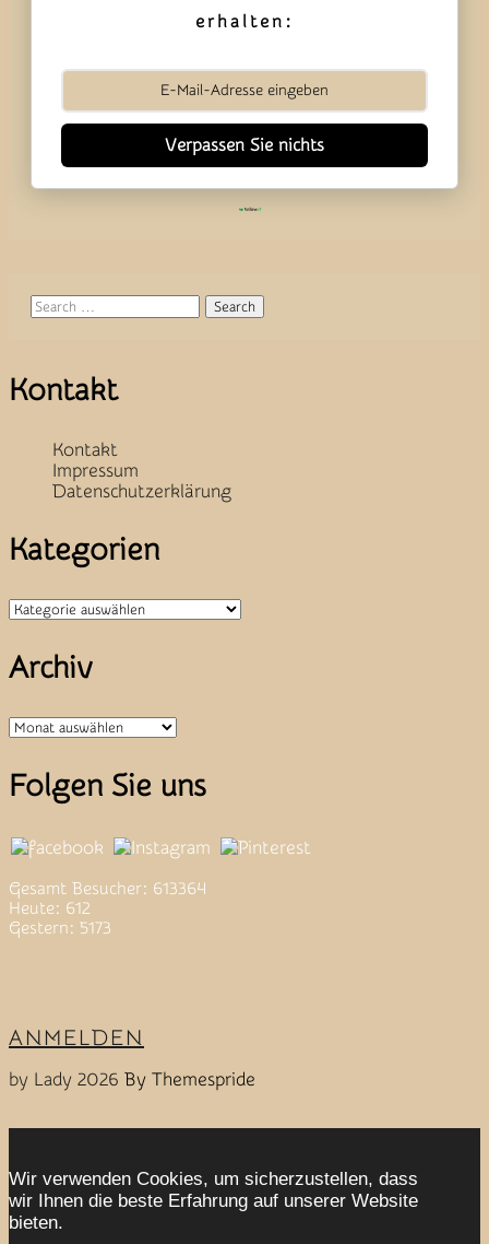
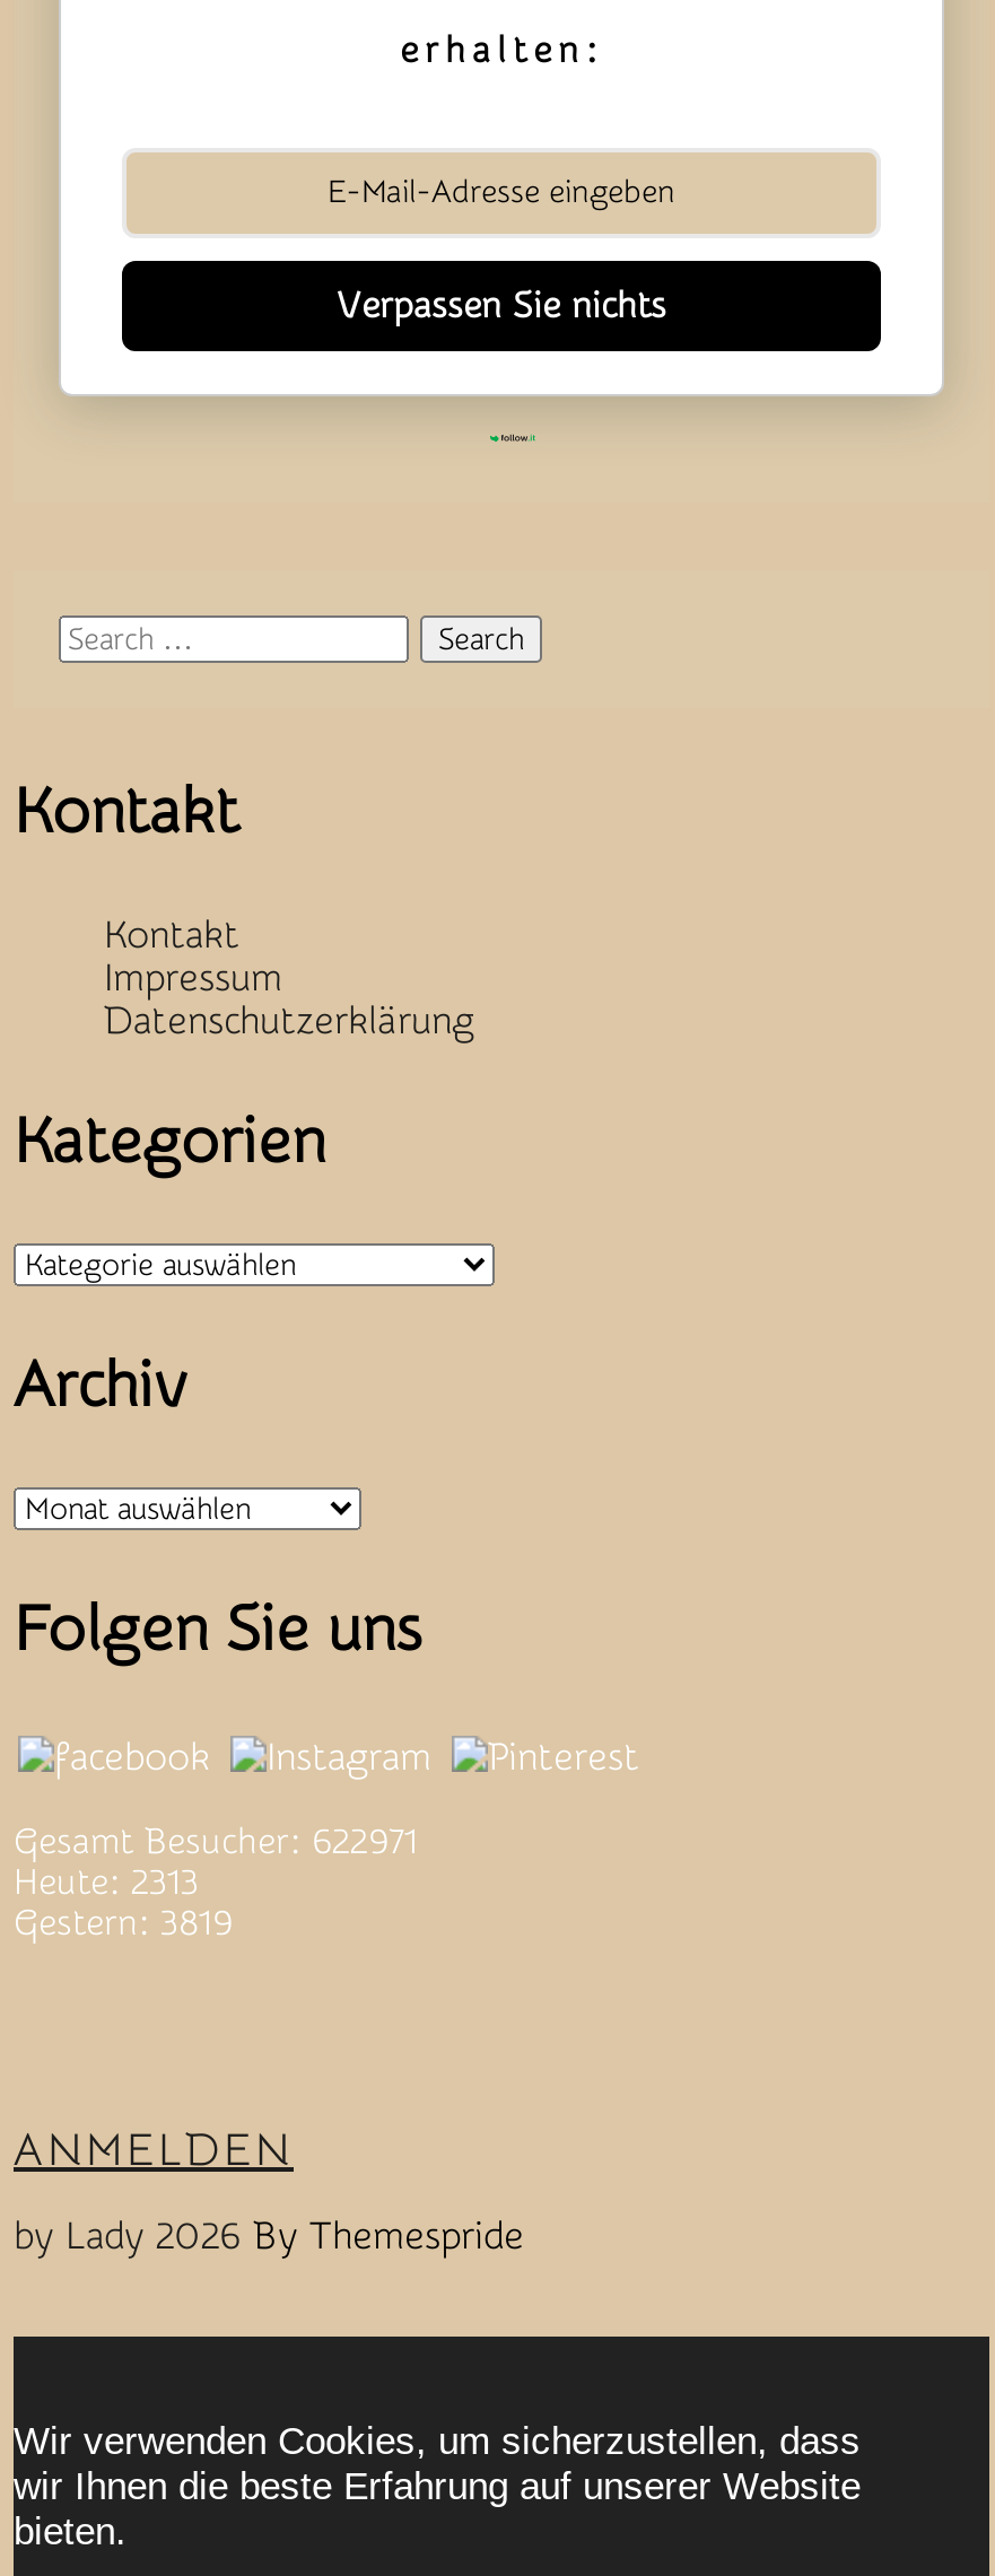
- Gesamt Besucher: 613364
+ Gesamt Besucher: 622971

- Heute: 612
+ Heute: 2313

- Gestern: 5173
+ Gestern: 3819
